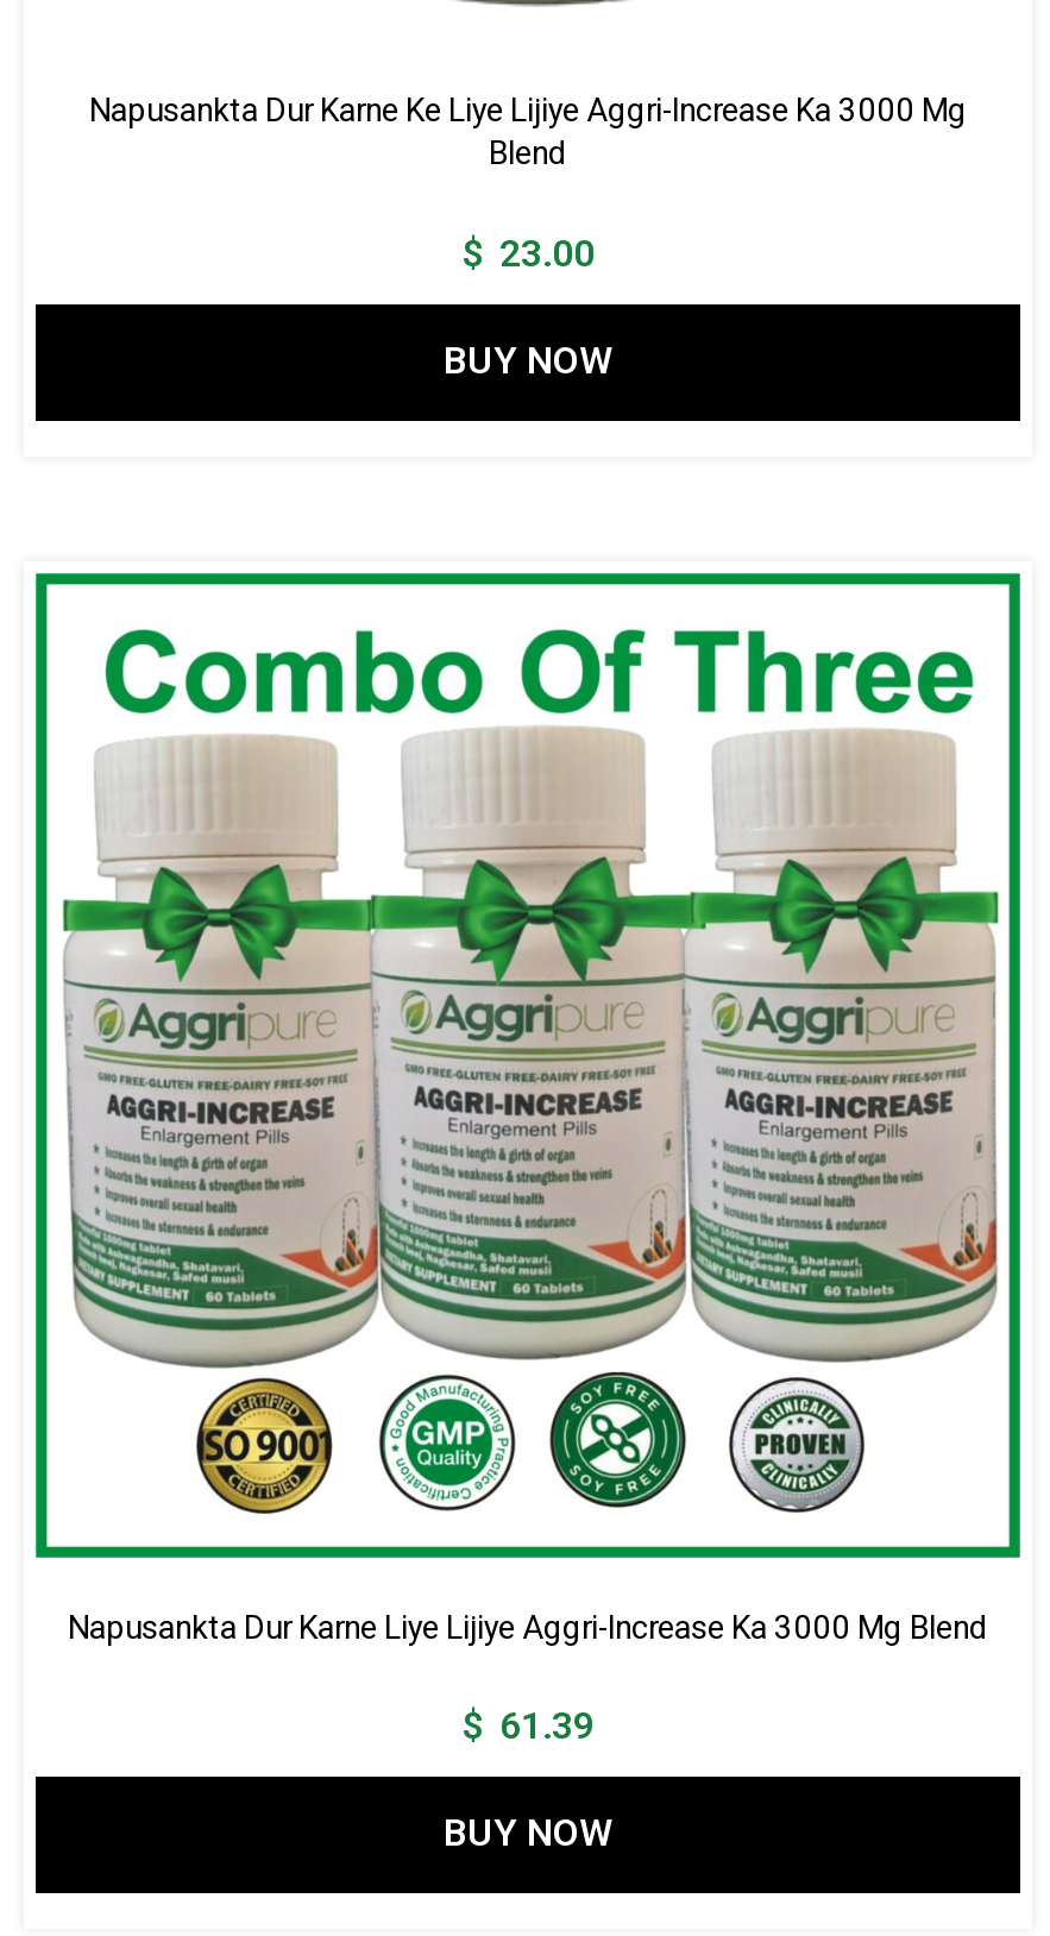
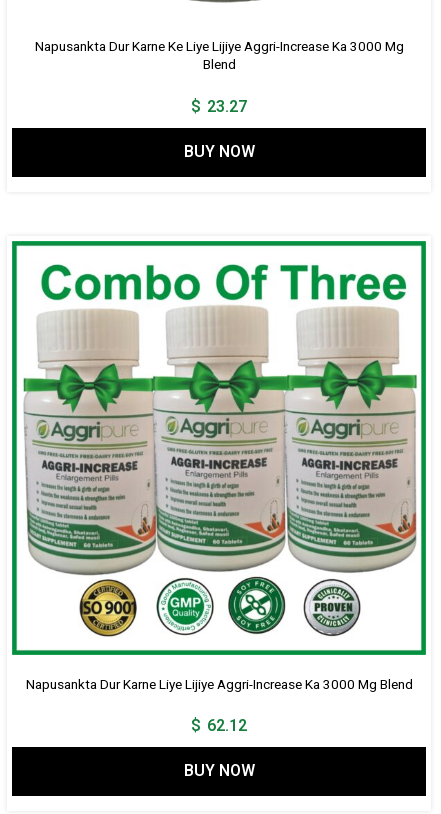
- $ 23.00
+ $ 23.27

- $ 61.39
+ $ 62.12
